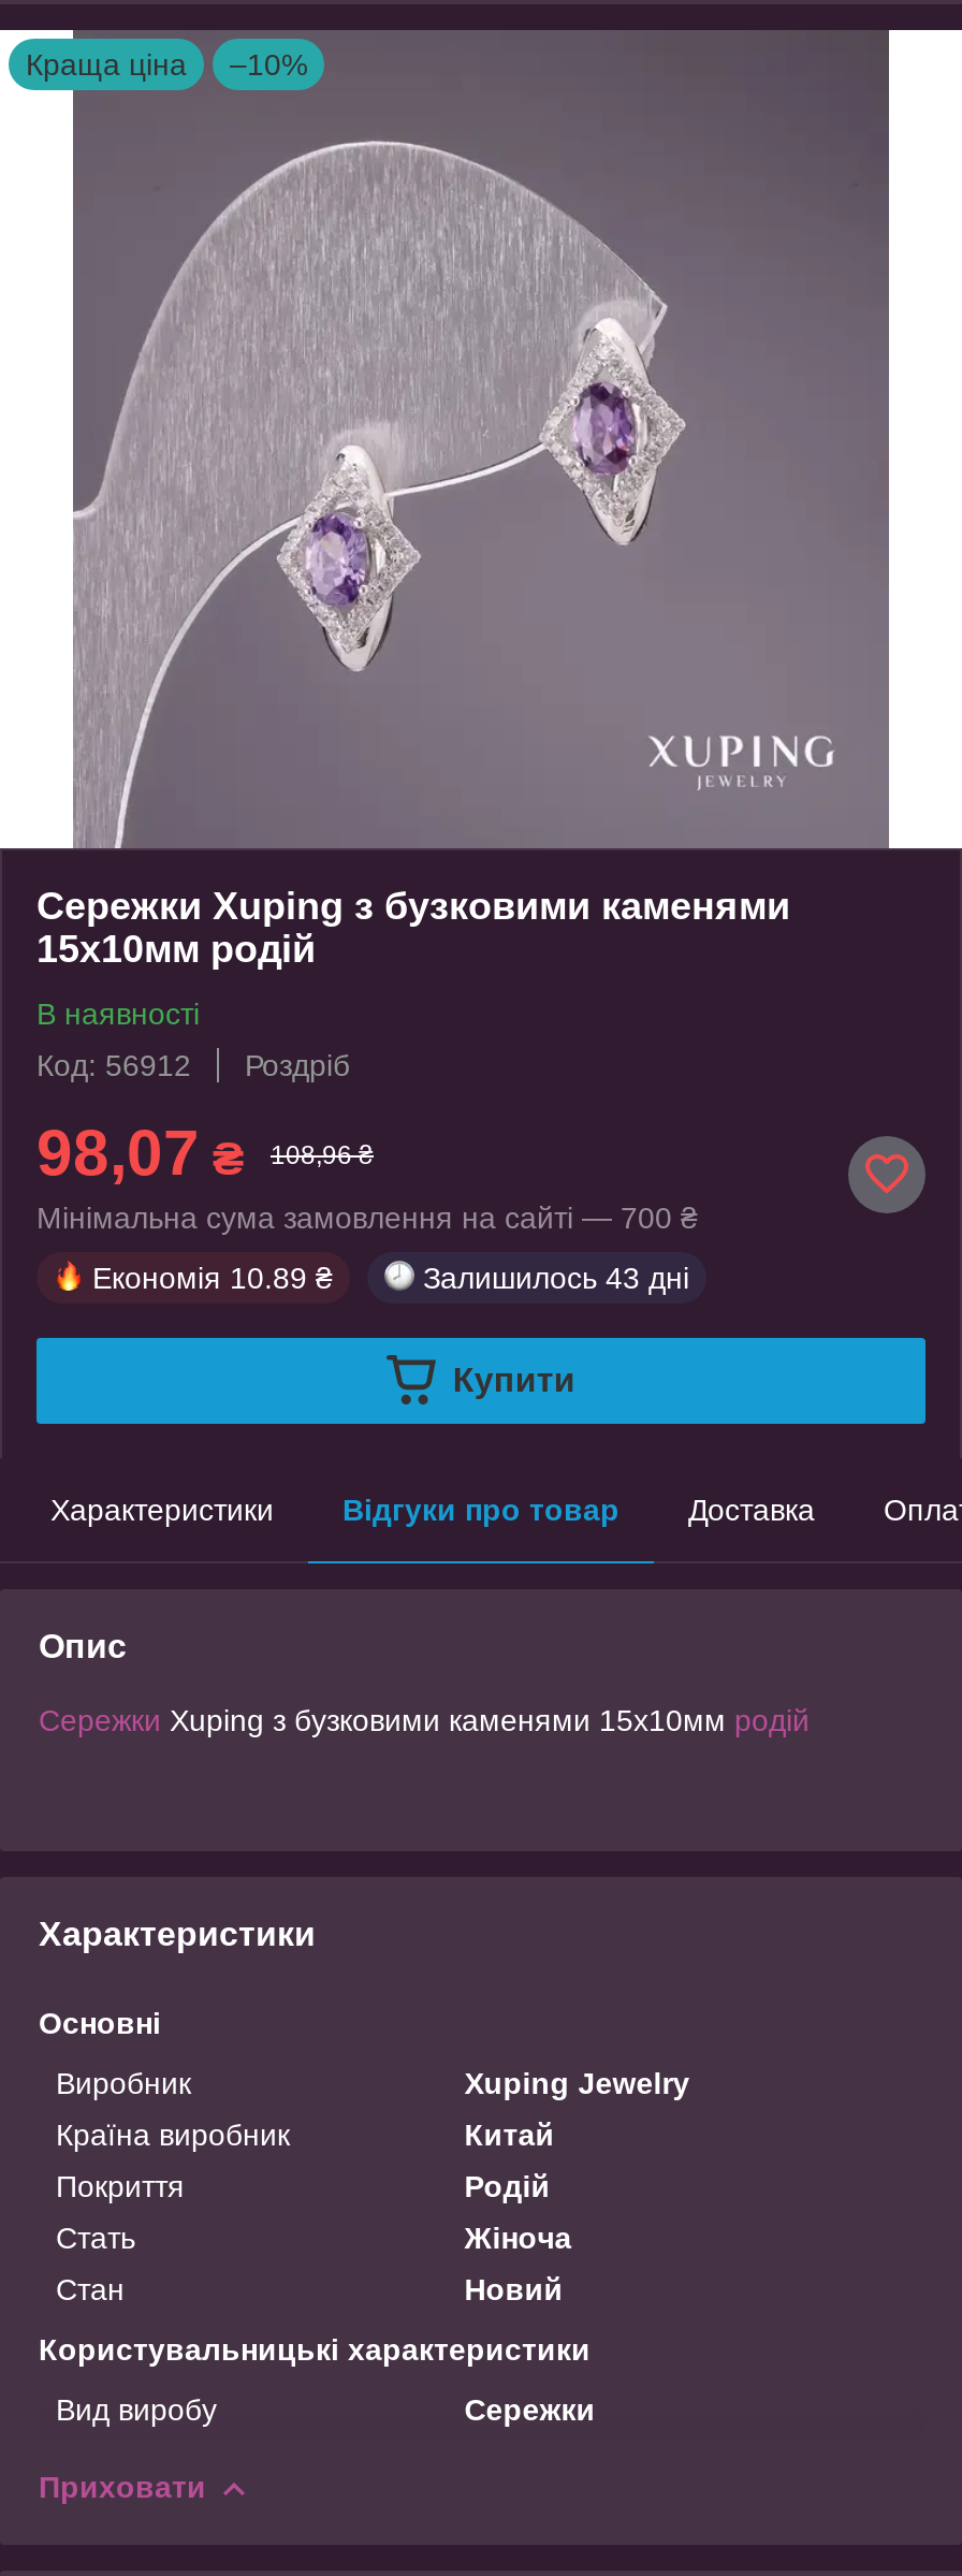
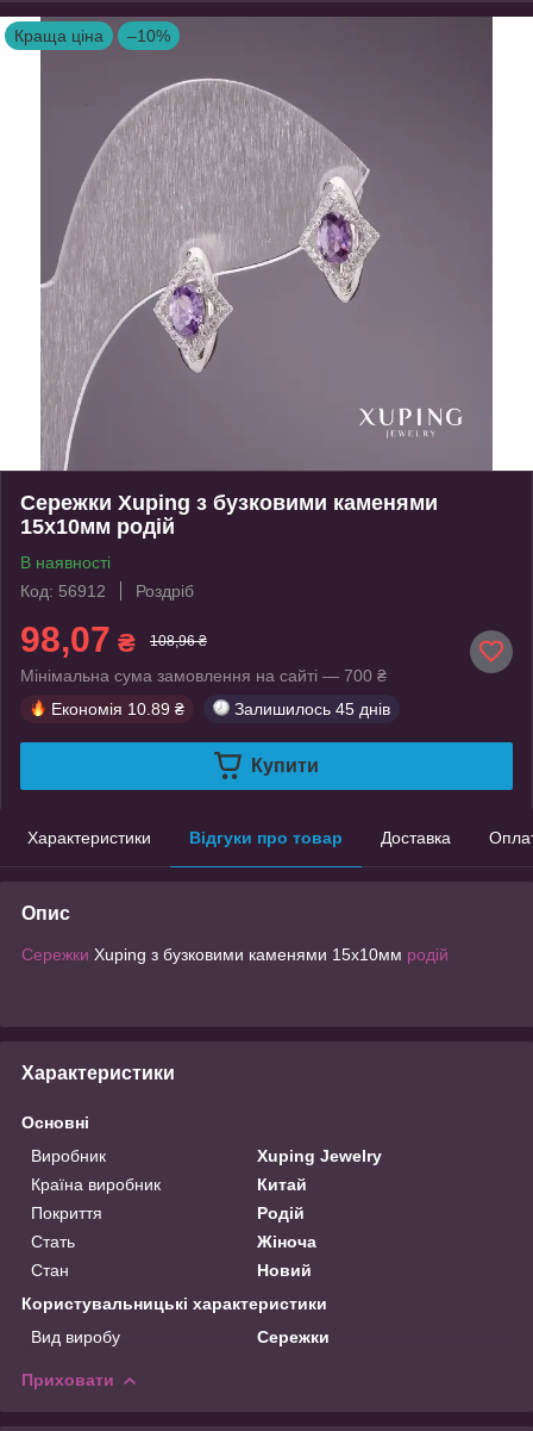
- Залишилось 43 дні
+ Залишилось 45 днів
